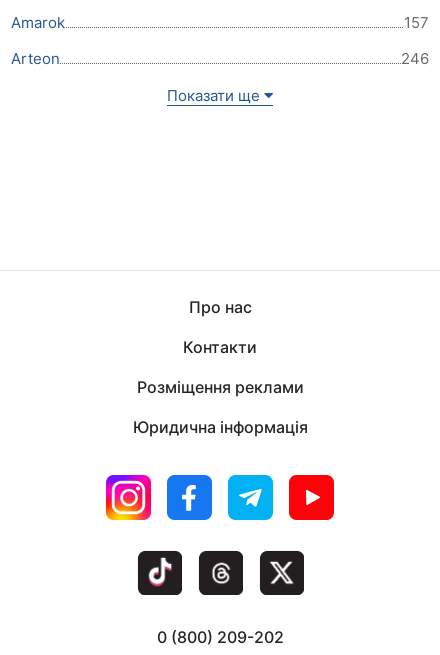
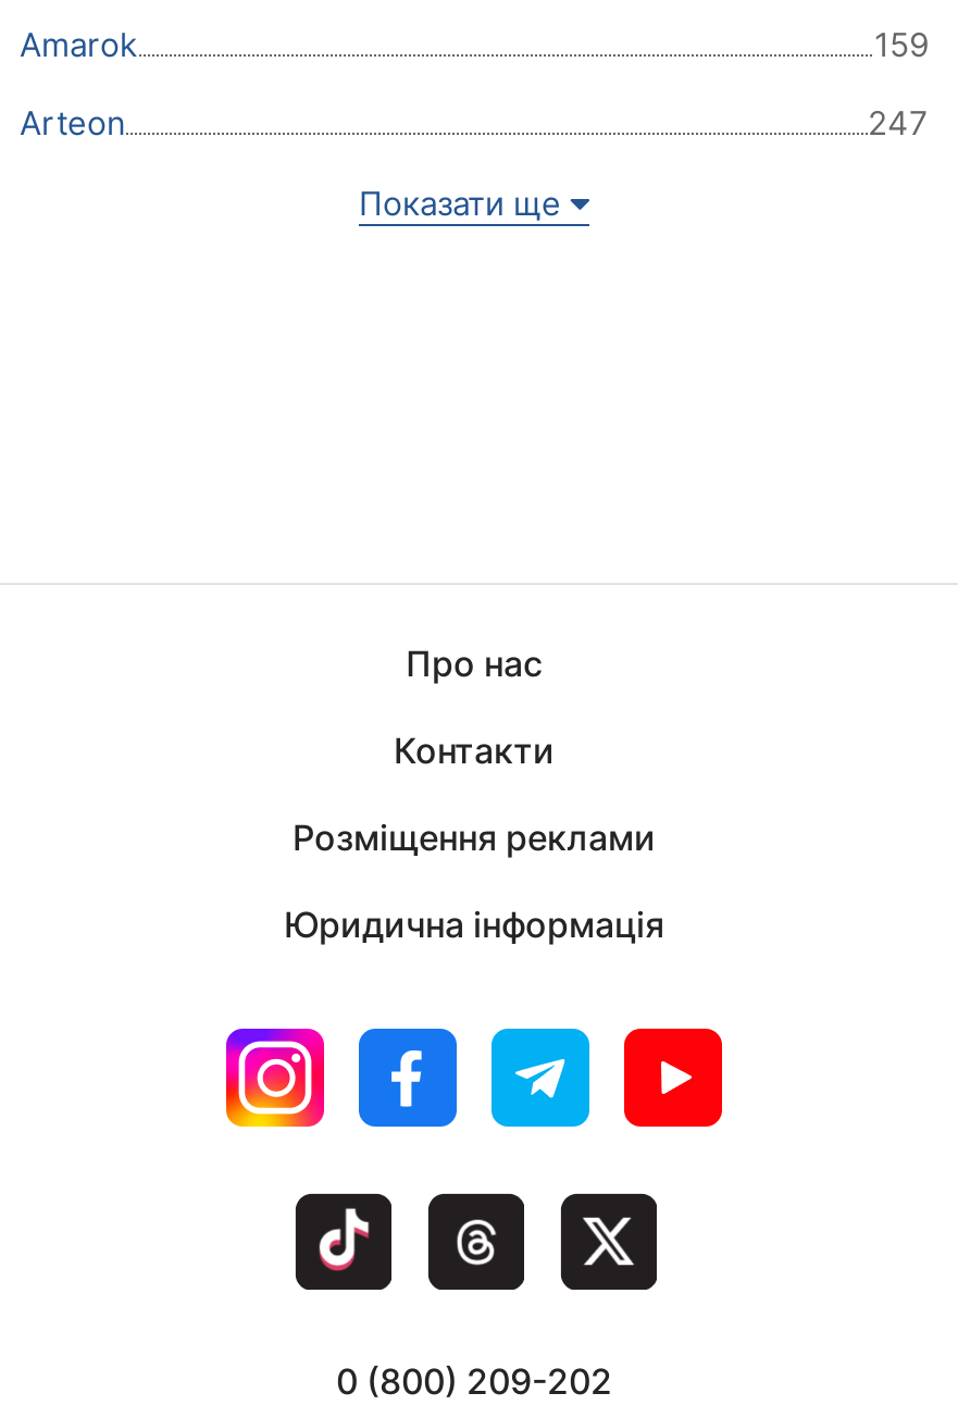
- 157
+ 159

- 246
+ 247
